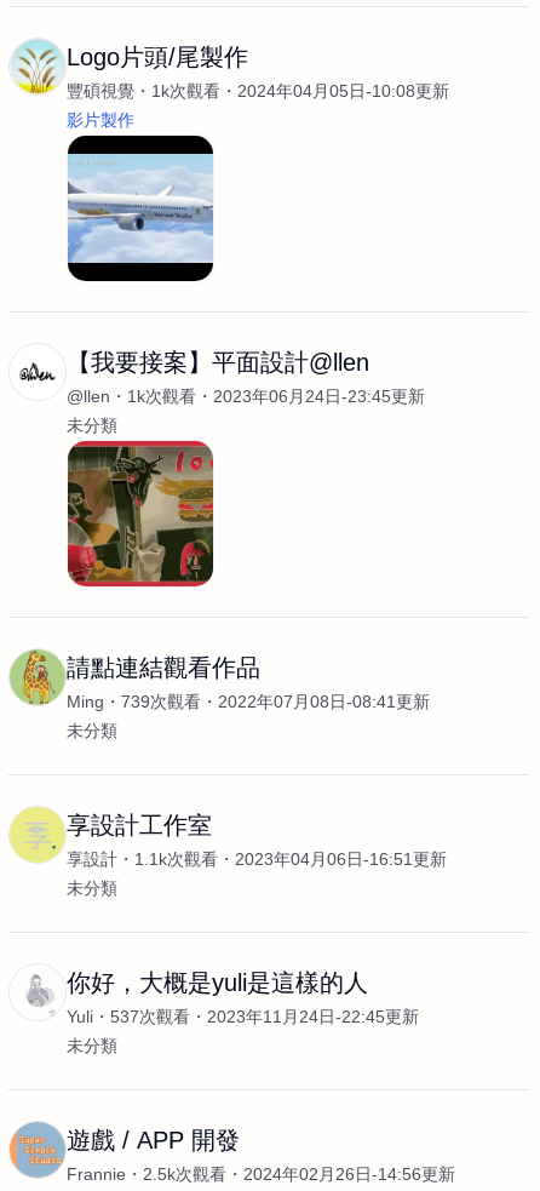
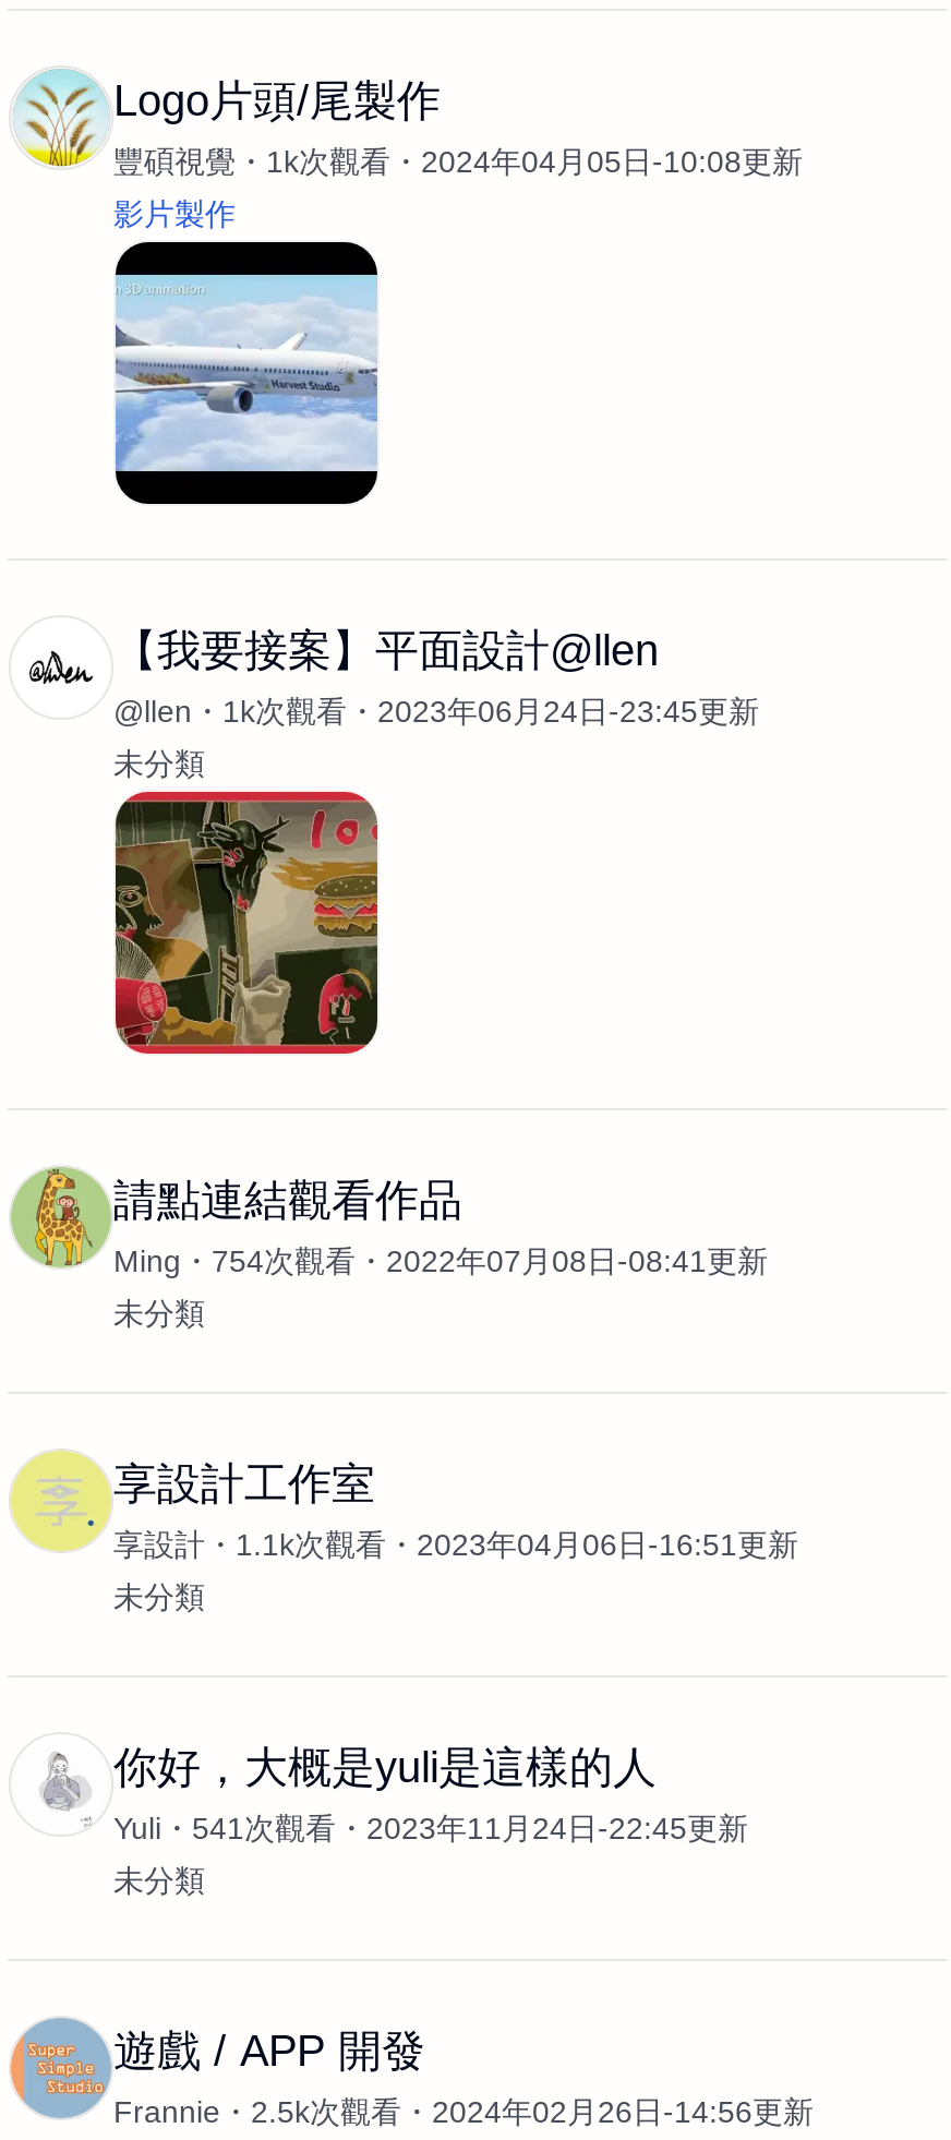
- Ming 739次觀看 2022年07月08日-08:41更新
+ Ming 754次觀看 2022年07月08日-08:41更新

- Yuli 537次觀看 2023年11月24日-22:45更新
+ Yuli 541次觀看 2023年11月24日-22:45更新
